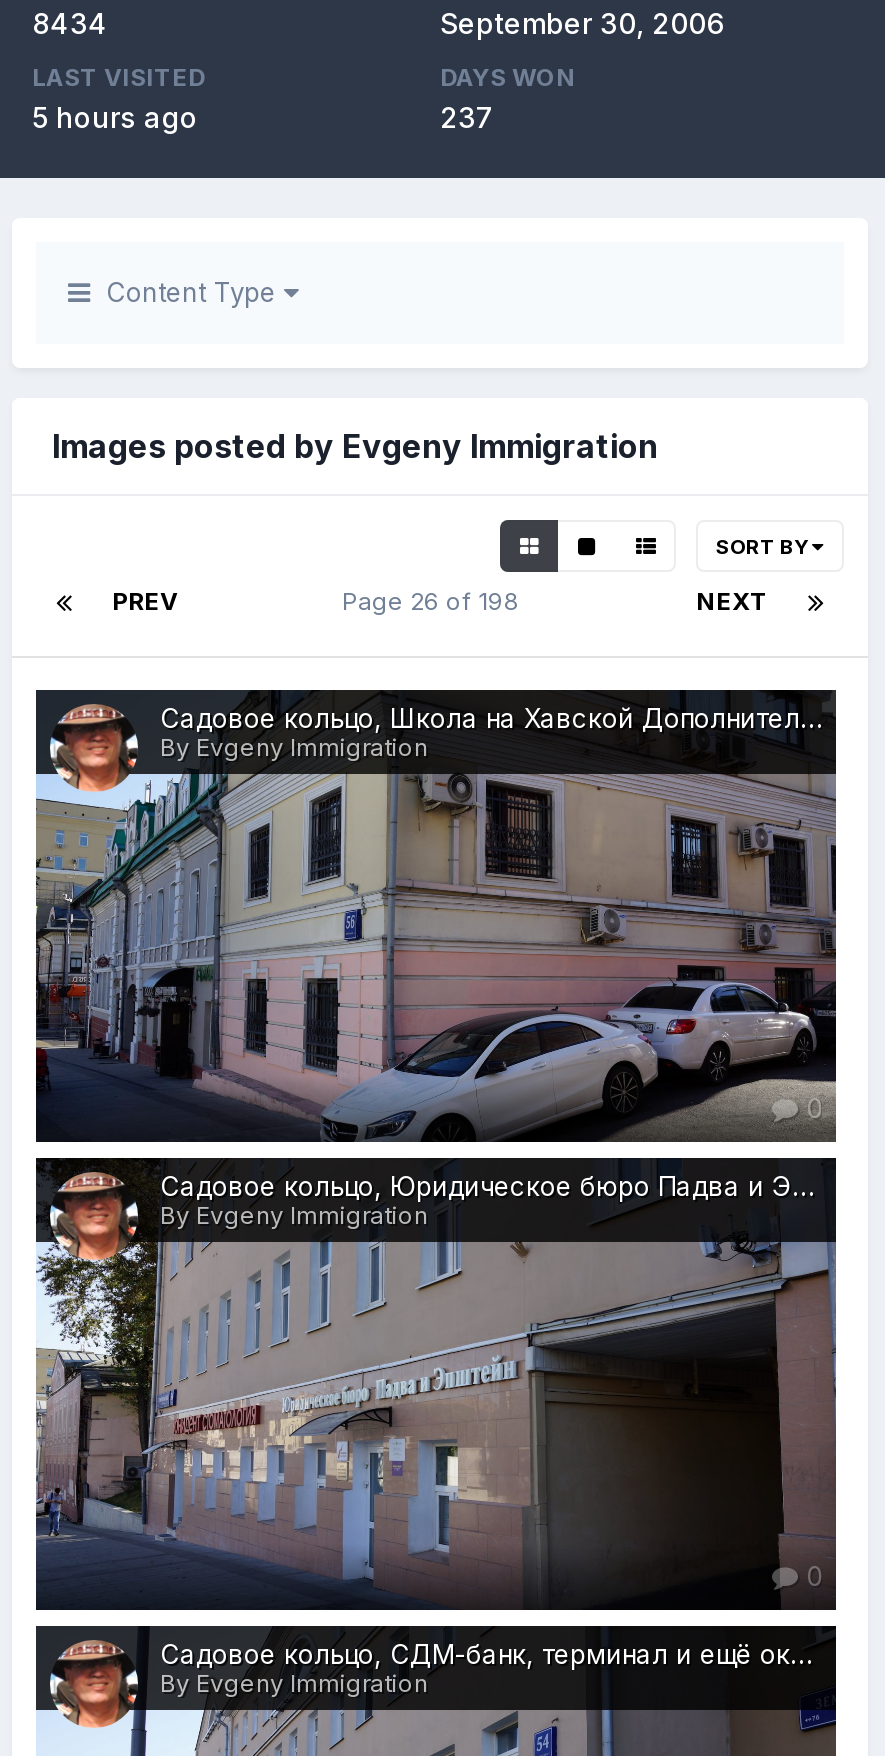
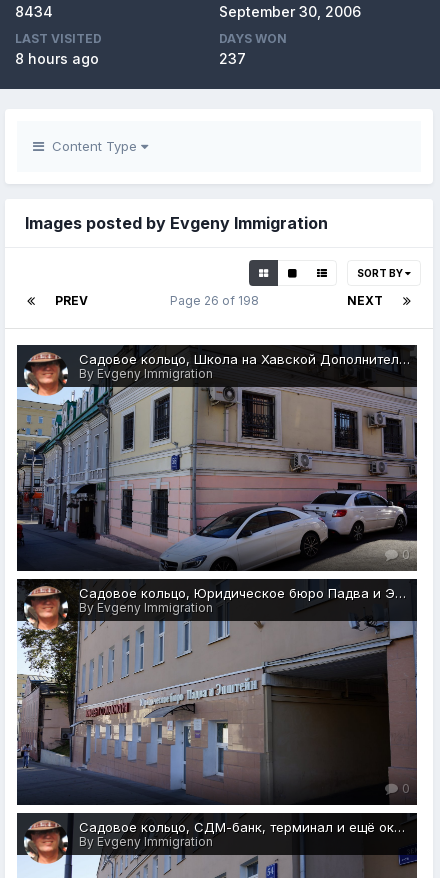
- 5 hours ago
+ 8 hours ago
